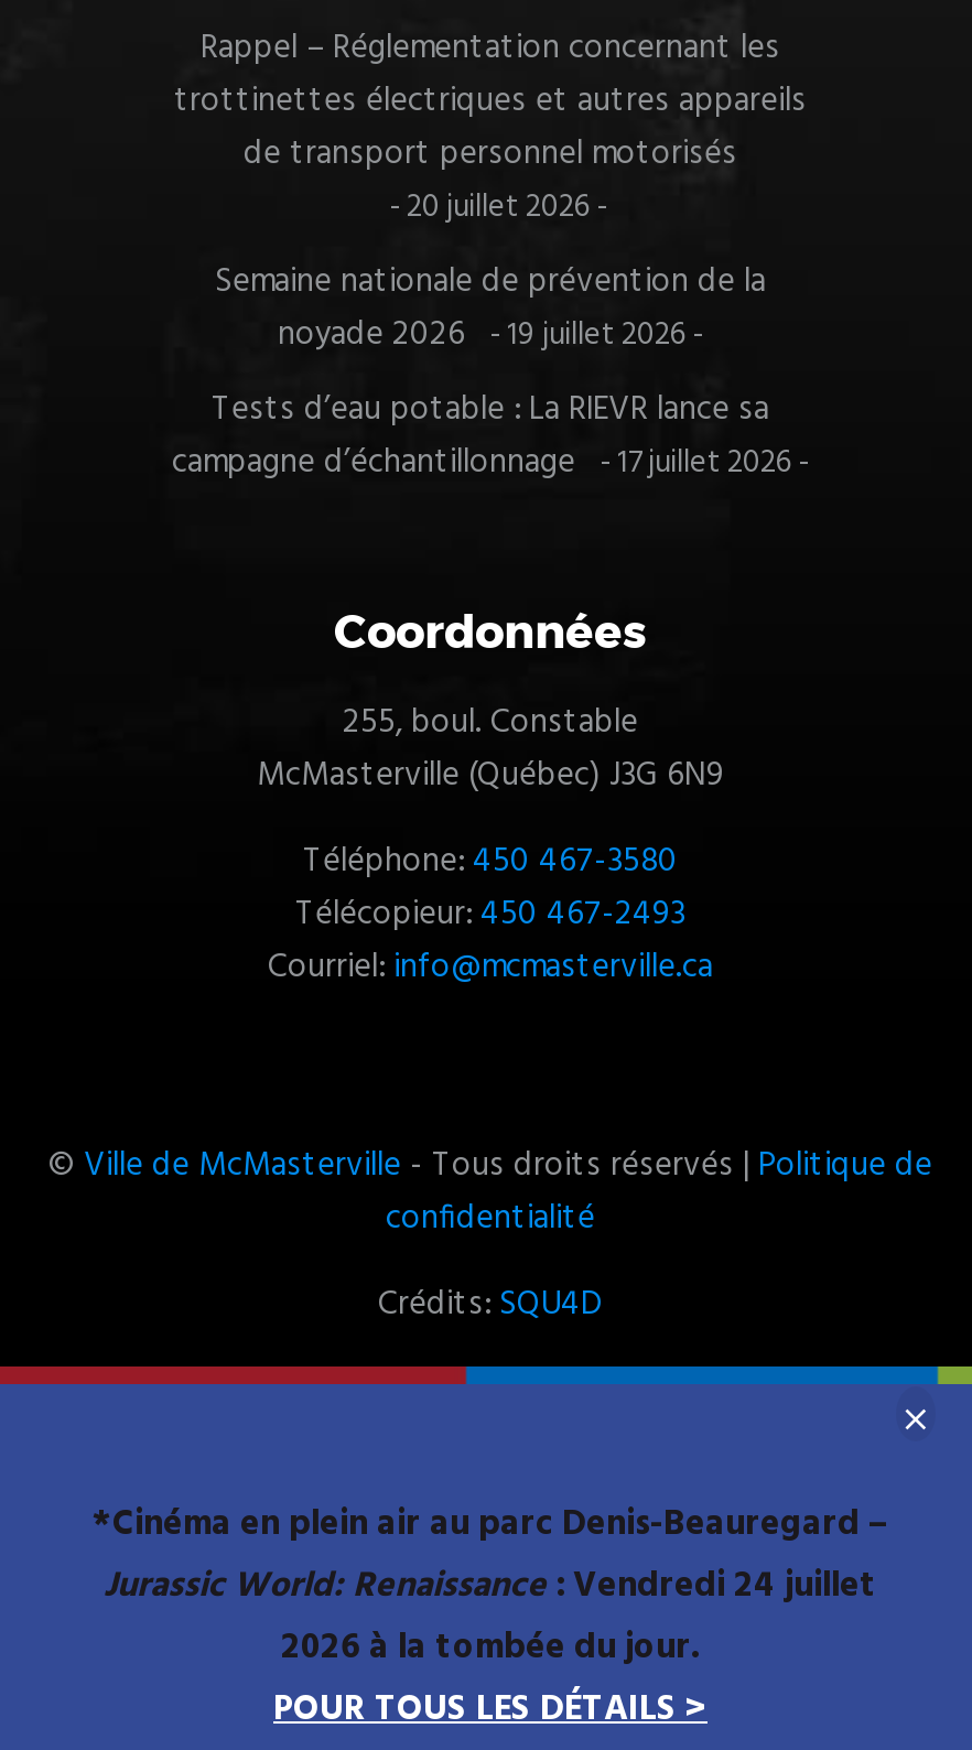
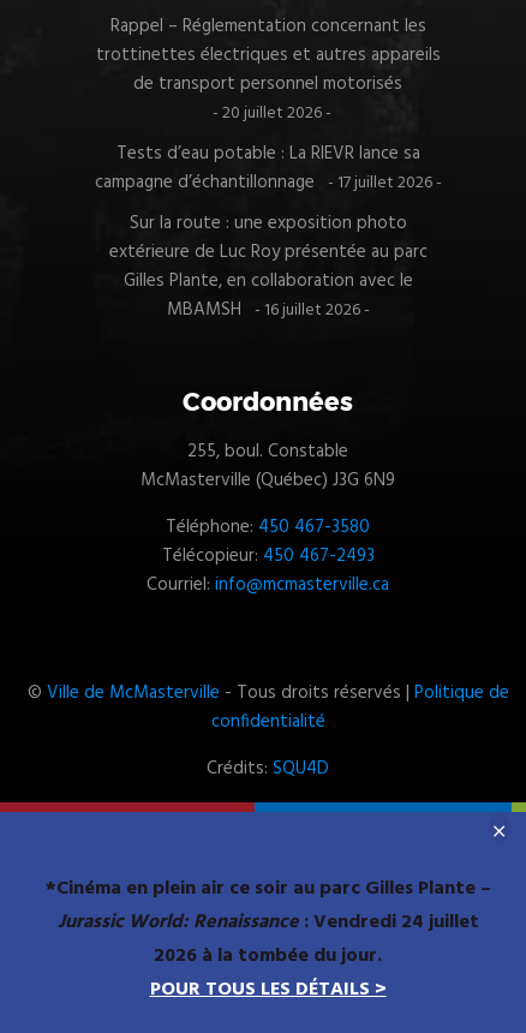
- Semaine nationale de prévention de la
- noyade 2026
- 19 juillet 2026

moved up: Tests d’eau potable : La RIEVR lance sa | campagne d’échantillonnage | 17 juillet 2026

+ Sur la route : une exposition photo
+ extérieure de Luc Roy présentée au parc
+ Gilles Plante, en collaboration avec le
+ MBAMSH
+ 16 juillet 2026

- *Cinéma en plein air au parc Denis-Beauregard –
+ *Cinéma en plein air ce soir au parc Gilles Plante –
